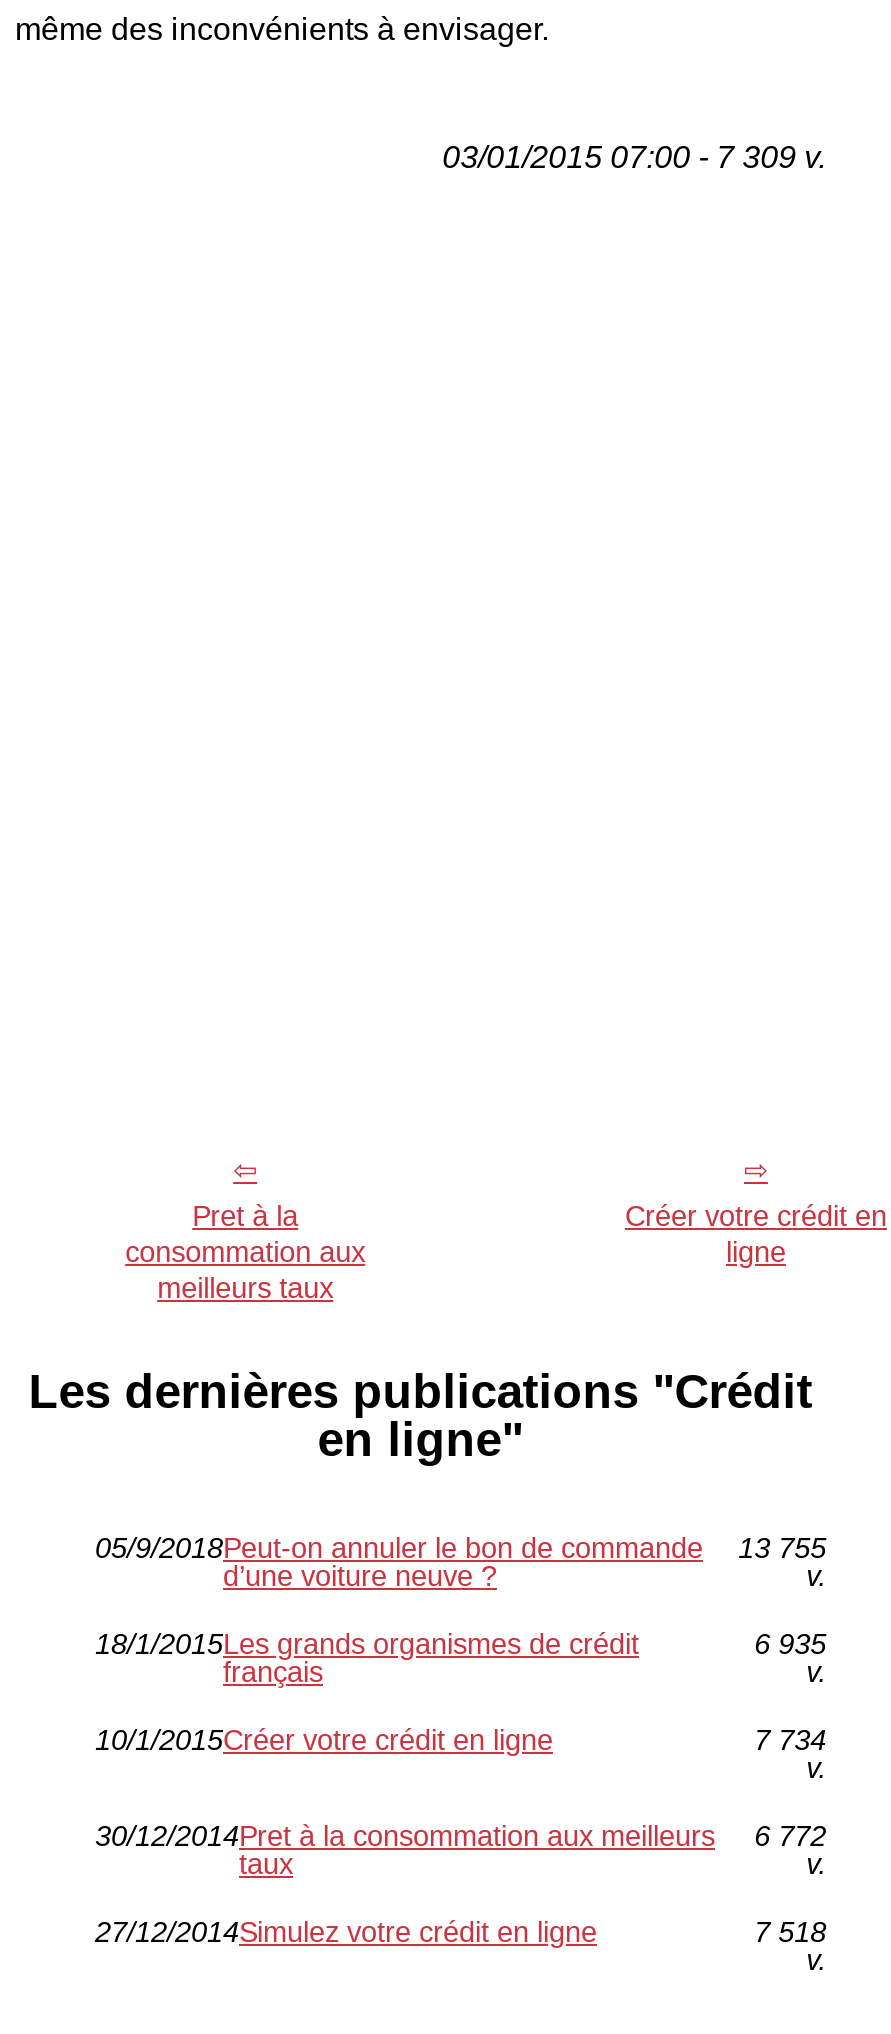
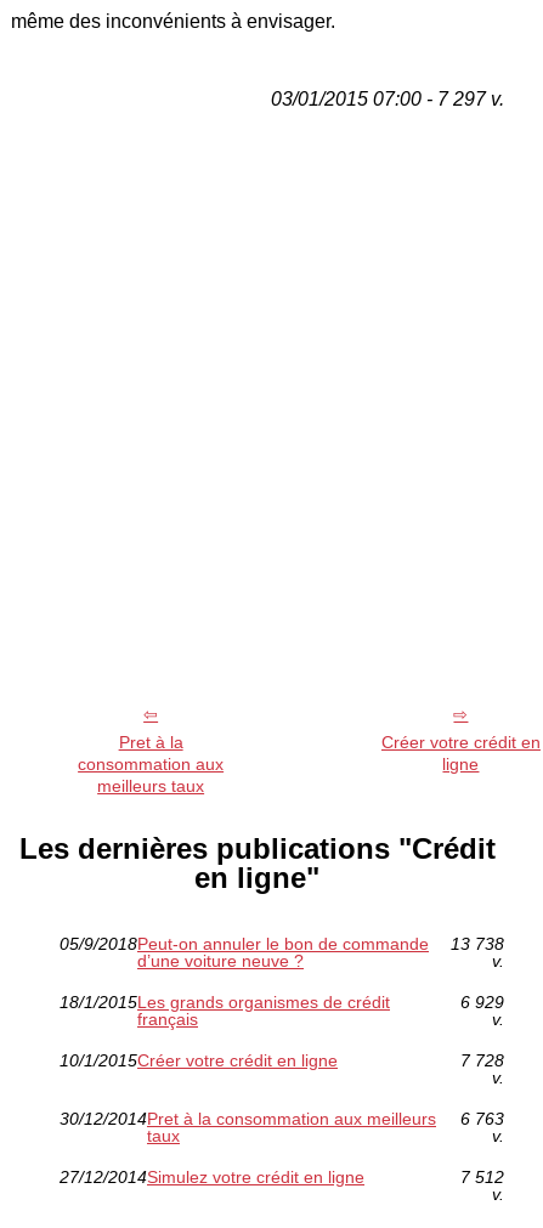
- 03/01/2015 07:00 - 7 309 v.
+ 03/01/2015 07:00 - 7 297 v.

- 05/9/2018Peut-on annuler le bon de commande 13 755
+ 05/9/2018Peut-on annuler le bon de commande 13 738

- 6 935
+ 6 929

- 7 734
+ 7 728

- 30/12/2014Pret à la consommation aux meilleurs 6 772
+ 30/12/2014Pret à la consommation aux meilleurs 6 763

- 7 518
+ 7 512
